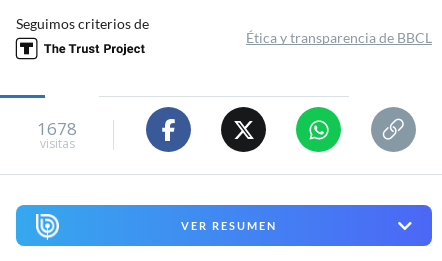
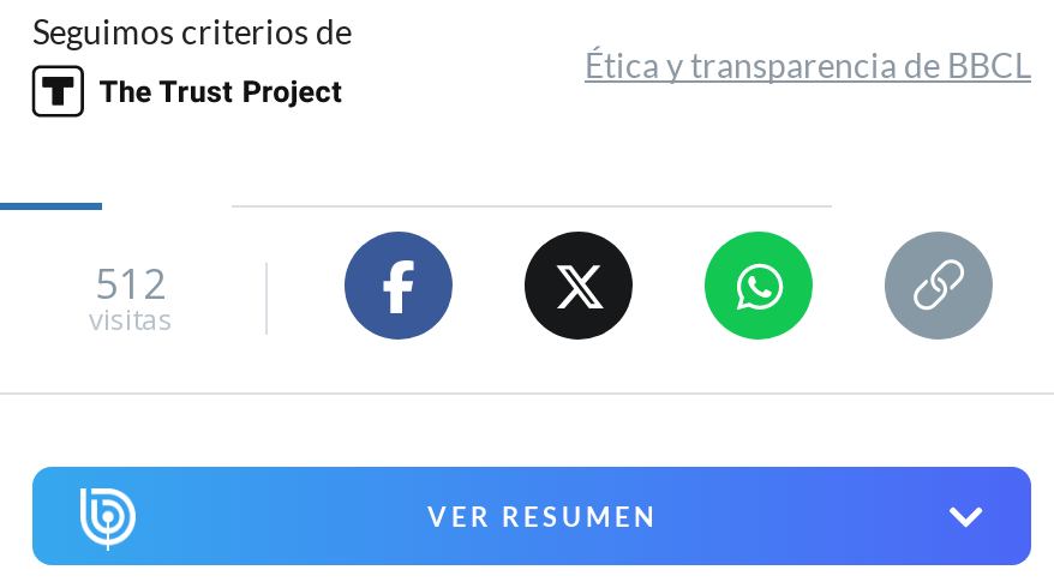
- 1678
+ 512
